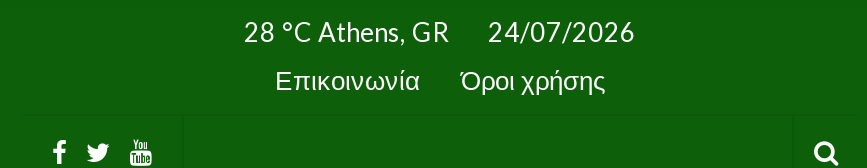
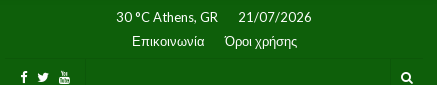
- 28 °C Athens, GR
+ 30 °C Athens, GR

- 24/07/2026
+ 21/07/2026
